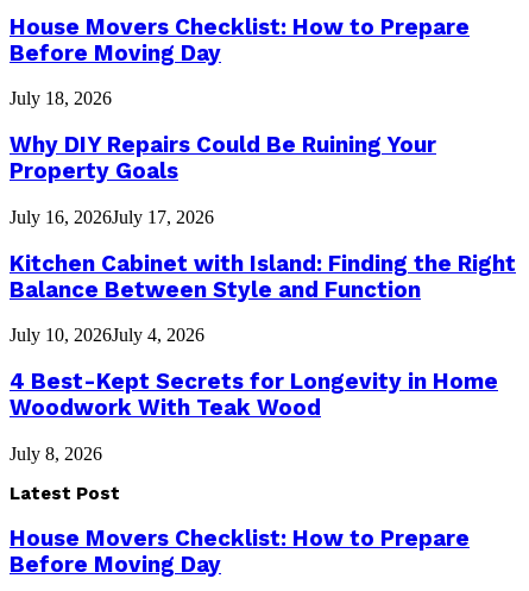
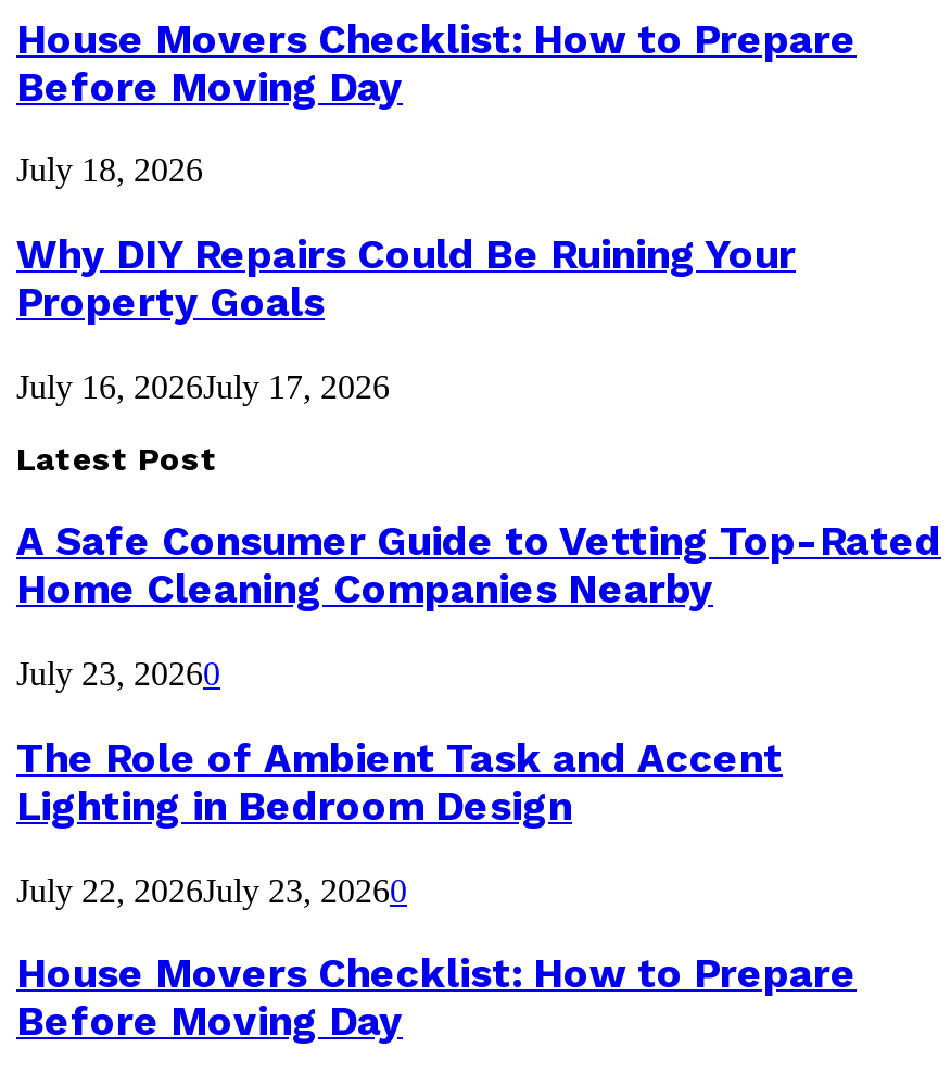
- Kitchen Cabinet with Island: Finding the Right
- Balance Between Style and Function
- July 10, 2026July 4, 2026
- 4 Best-Kept Secrets for Longevity in Home
- Woodwork With Teak Wood
- July 8, 2026

moved up: Latest Post

+ A Safe Consumer Guide to Vetting Top-Rated
+ Home Cleaning Companies Nearby
+ July 23, 20260
+ The Role of Ambient Task and Accent
+ Lighting in Bedroom Design
+ July 22, 2026July 23, 20260
